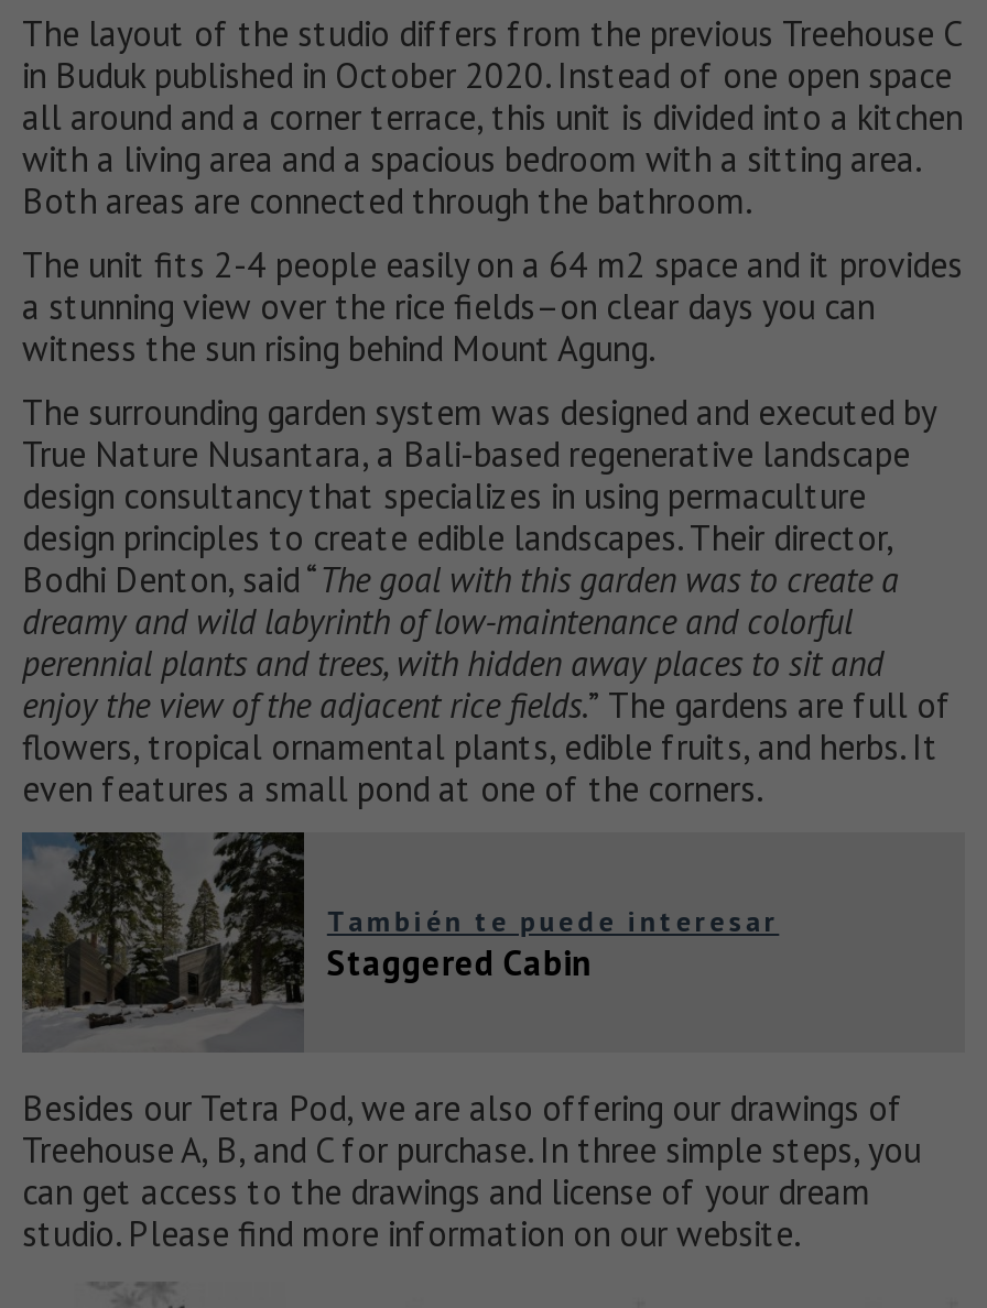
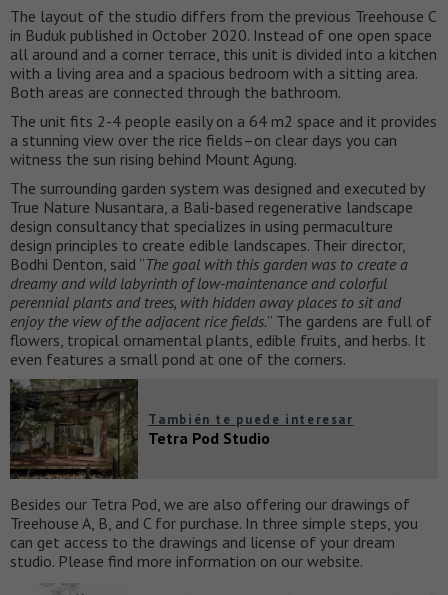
- [image]
- Staggered Cabin
+ [image]
+ Tetra Pod Studio
